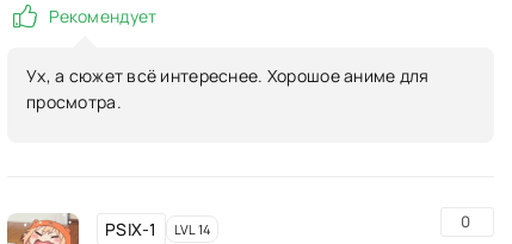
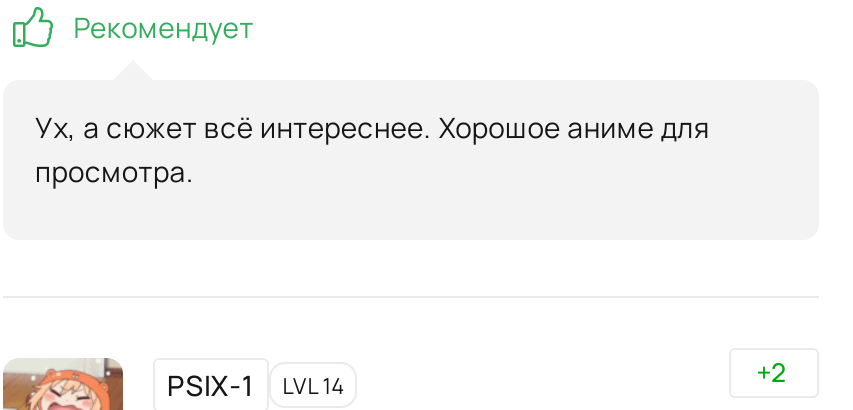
- 0
+ +2
